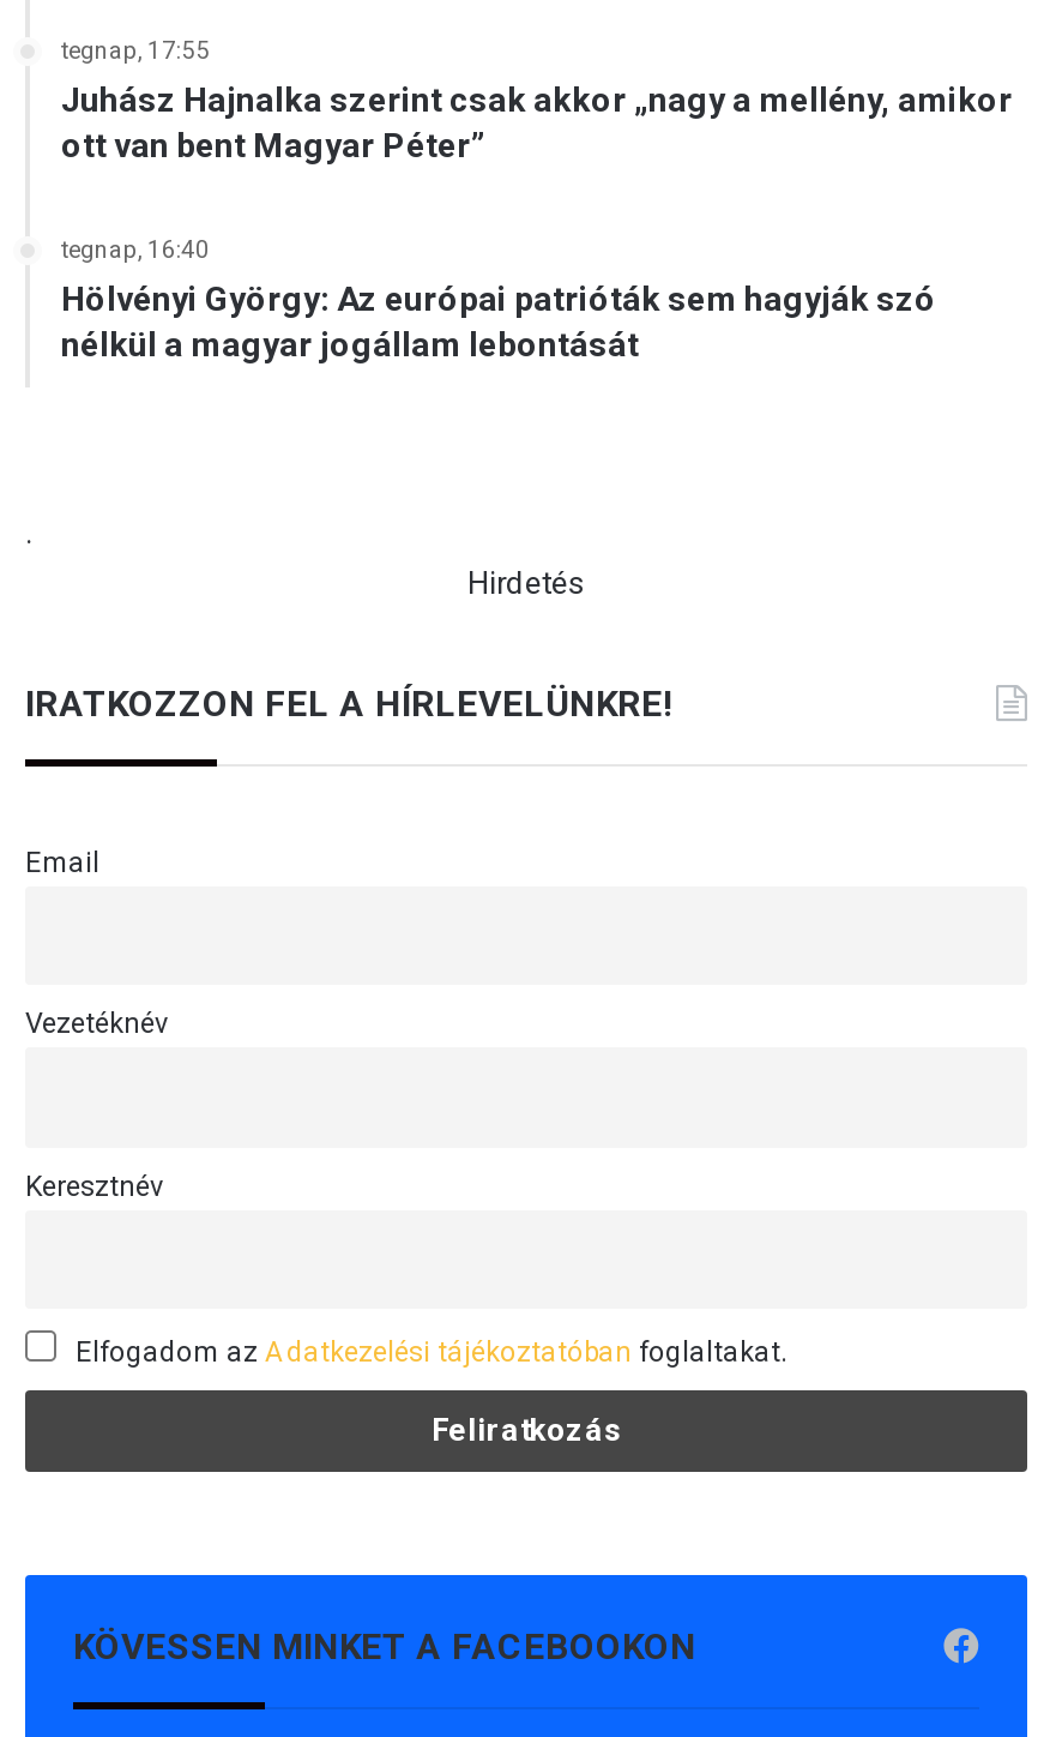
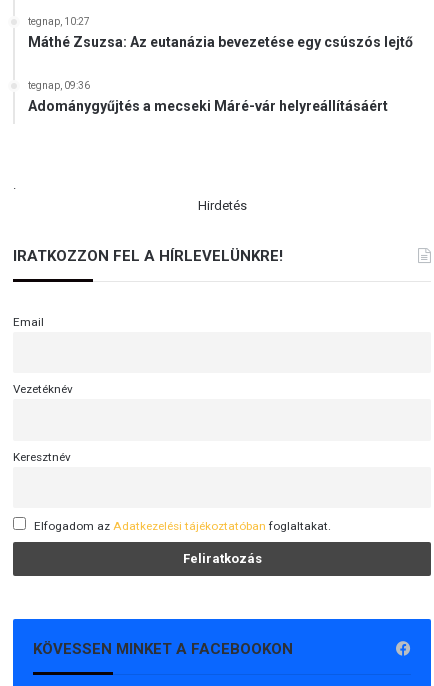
- tegnap, 17:55
- Juhász Hajnalka szerint csak akkor „nagy a mellény, amikor
- ott van bent Magyar Péter”
+ tegnap, 10:27
+ Máthé Zsuzsa: Az eutanázia bevezetése egy csúszós lejtő

- tegnap, 16:40
- Hölvényi György: Az európai patrióták sem hagyják szó
- nélkül a magyar jogállam lebontását
+ tegnap, 09:36
+ Adománygyűjtés a mecseki Máré-vár helyreállításáért
